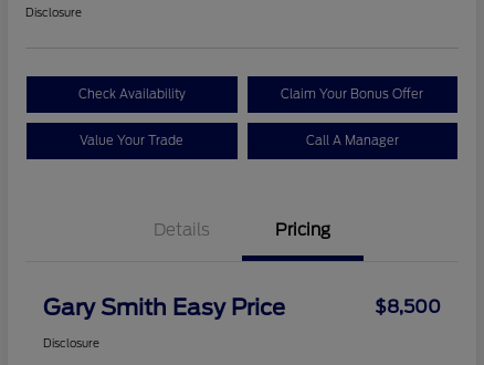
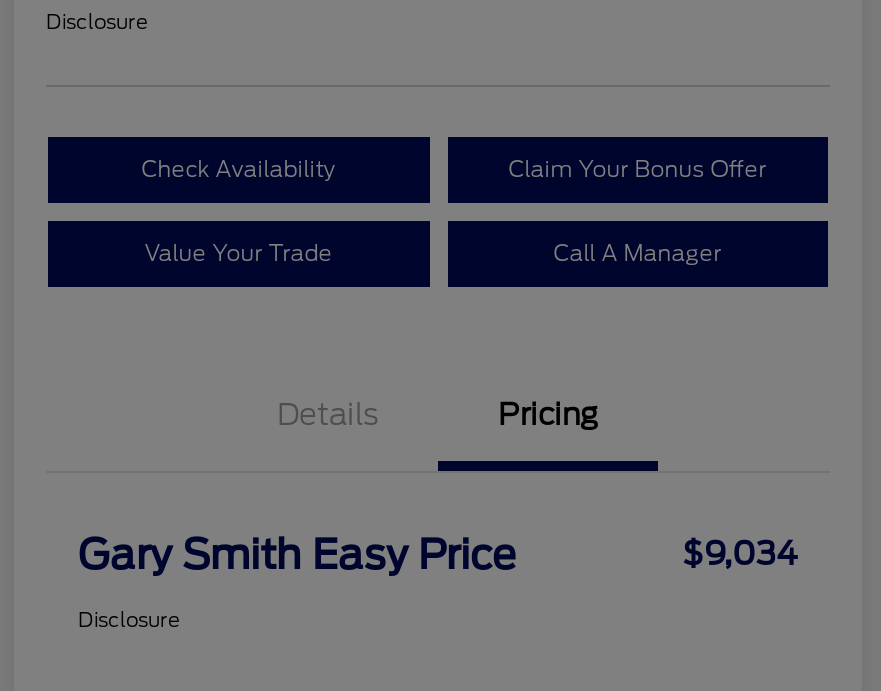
- $8,500
+ $9,034
